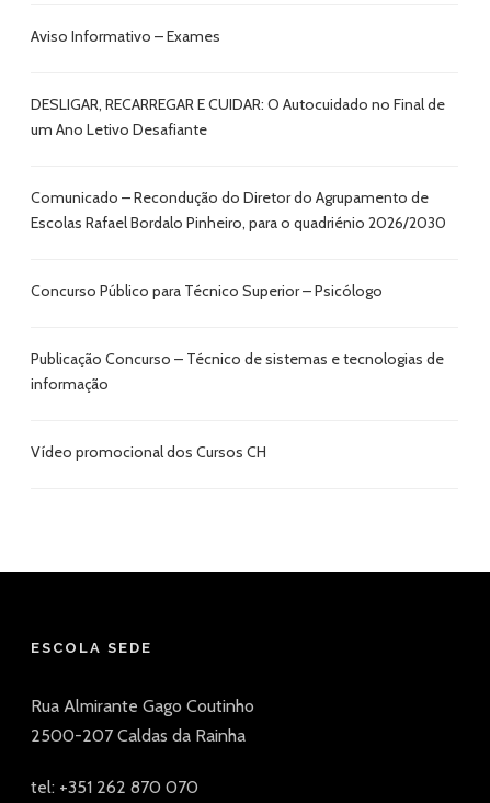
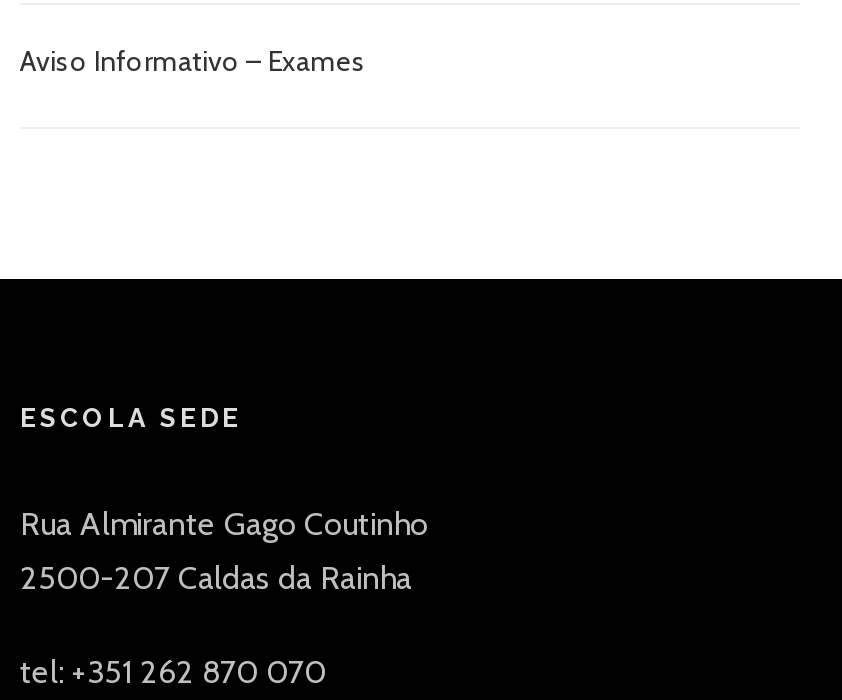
- DESLIGAR, RECARREGAR E CUIDAR: O Autocuidado no Final de
- um Ano Letivo Desafiante
- Comunicado – Recondução do Diretor do Agrupamento de
- Escolas Rafael Bordalo Pinheiro, para o quadriénio 2026/2030
- Concurso Público para Técnico Superior – Psicólogo
- Publicação Concurso – Técnico de sistemas e tecnologias de
- informação
- Vídeo promocional dos Cursos CH
